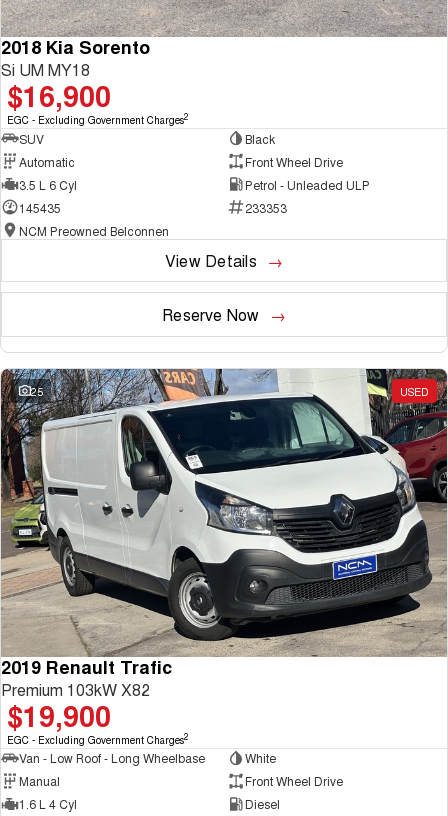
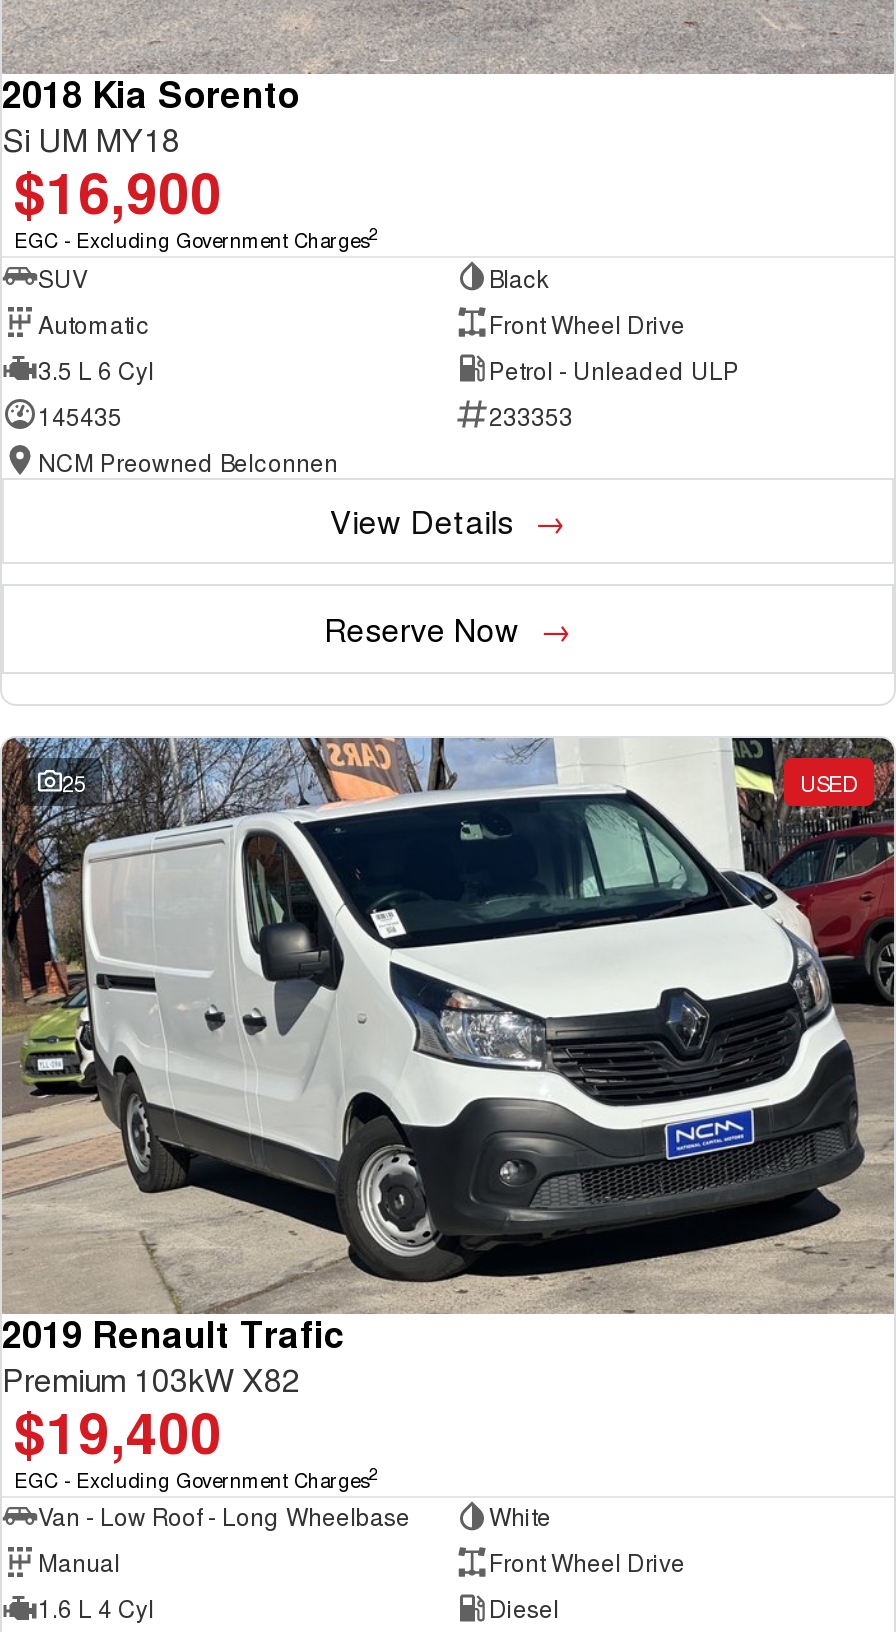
- $19,900
+ $19,400
